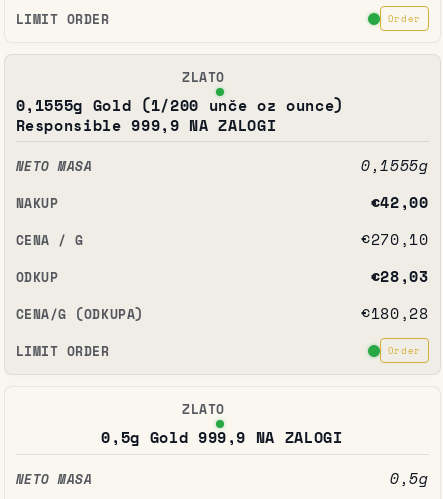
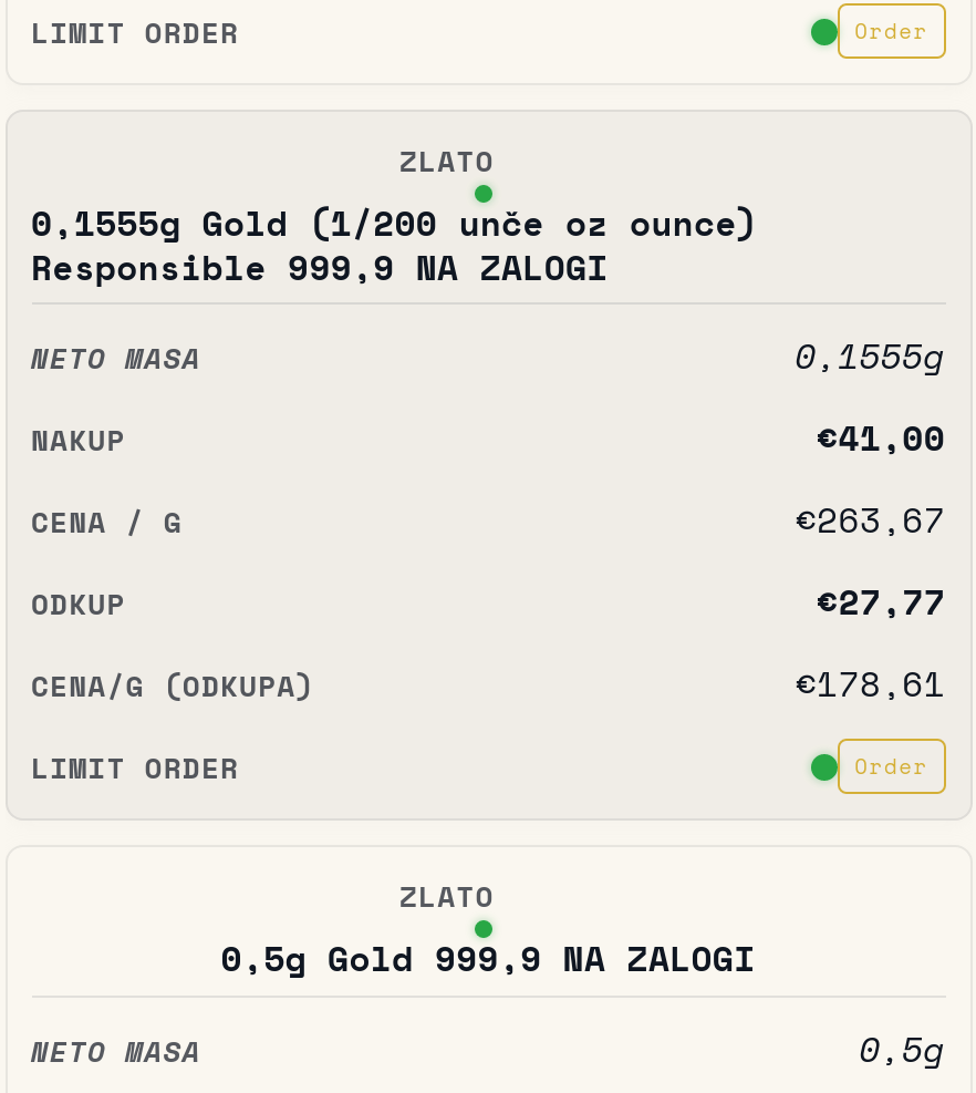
- €42,00
+ €41,00

- €270,10
+ €263,67

- €28,03
+ €27,77

- €180,28
+ €178,61
